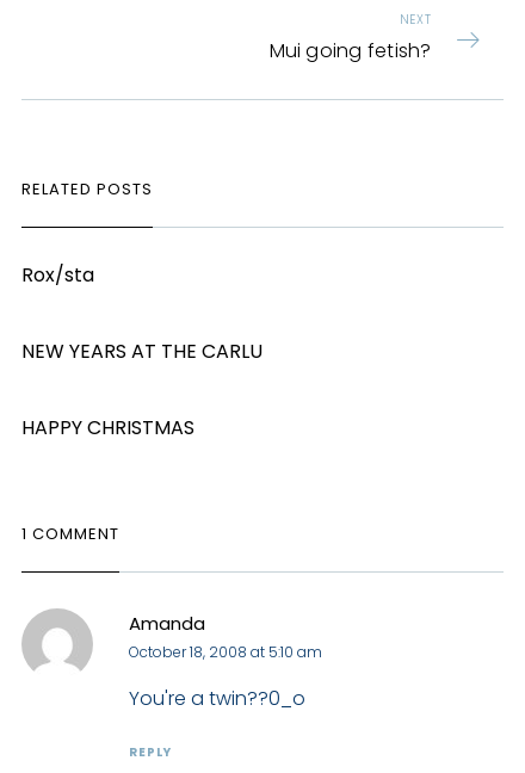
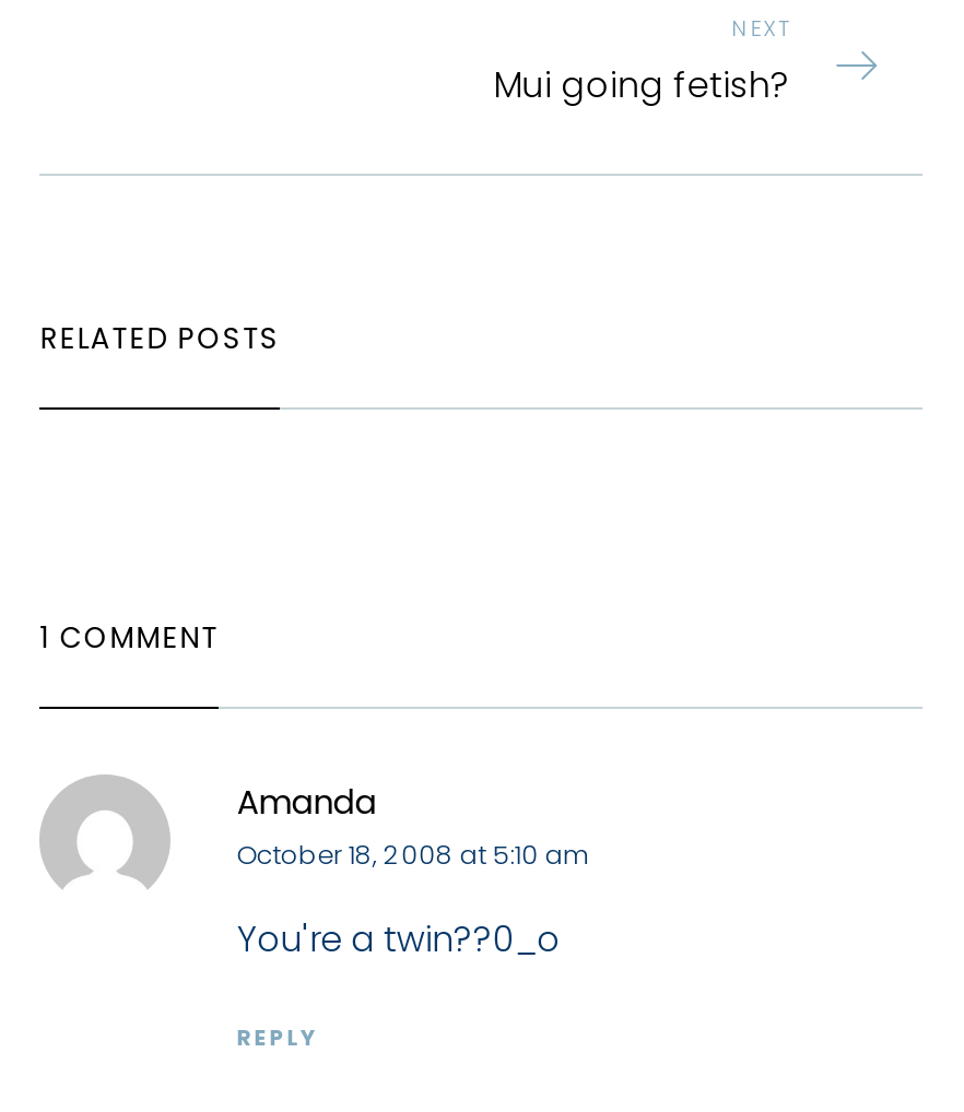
- Rox/sta
- NEW YEARS AT THE CARLU
- HAPPY CHRISTMAS
